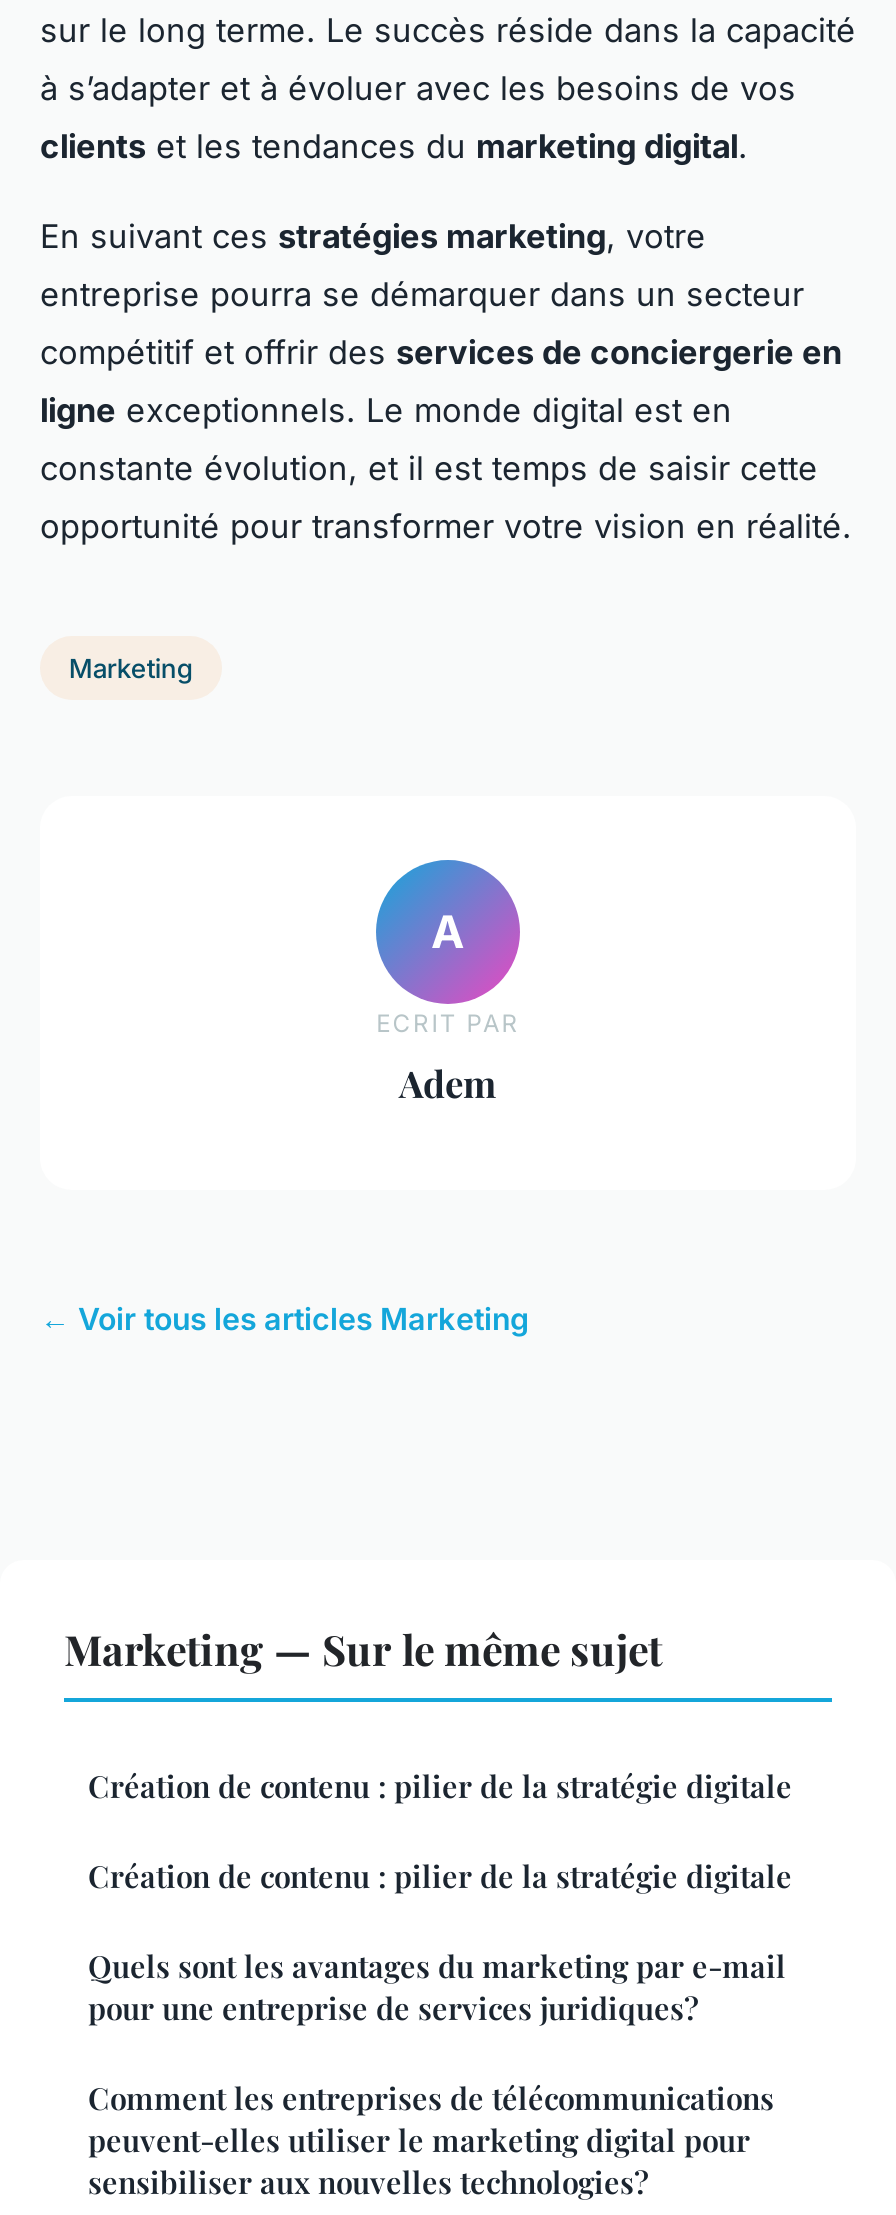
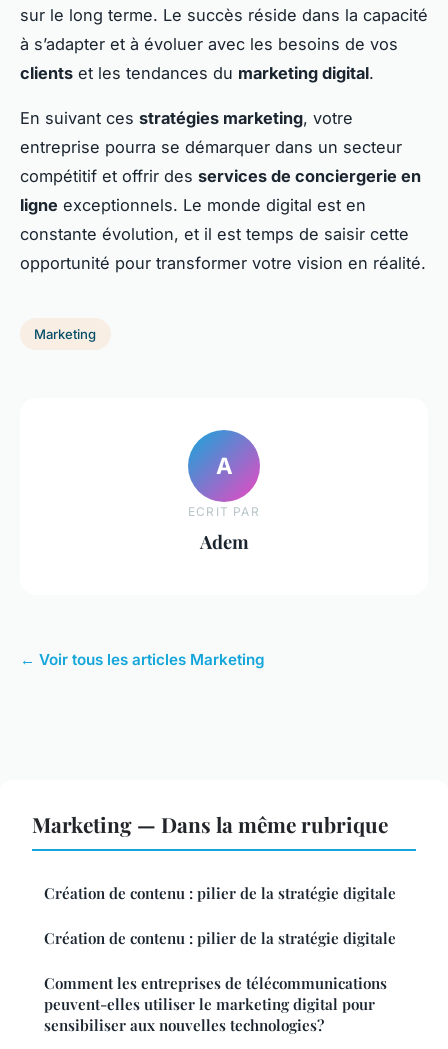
- Marketing — Sur le même sujet
+ Marketing — Dans la même rubrique

- Quels sont les avantages du marketing par e-mail
- pour une entreprise de services juridiques?
